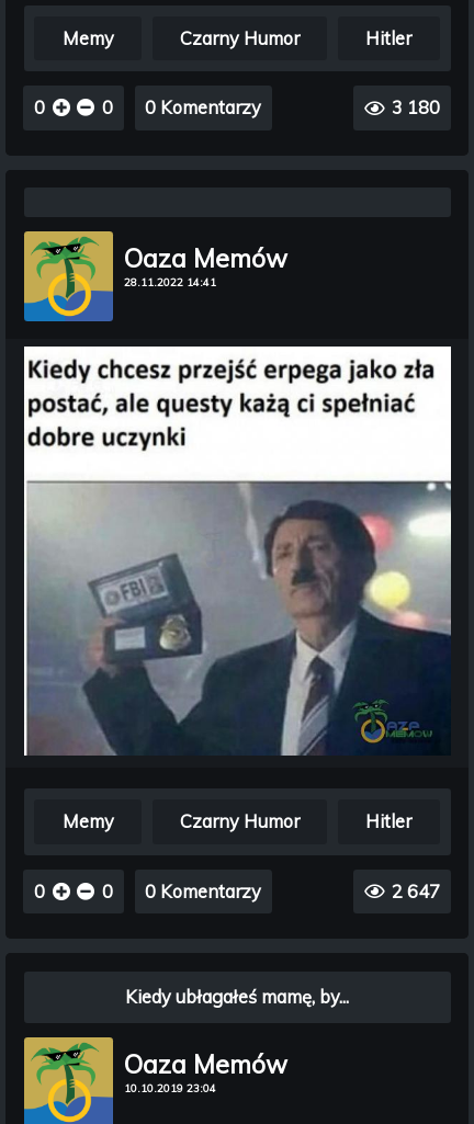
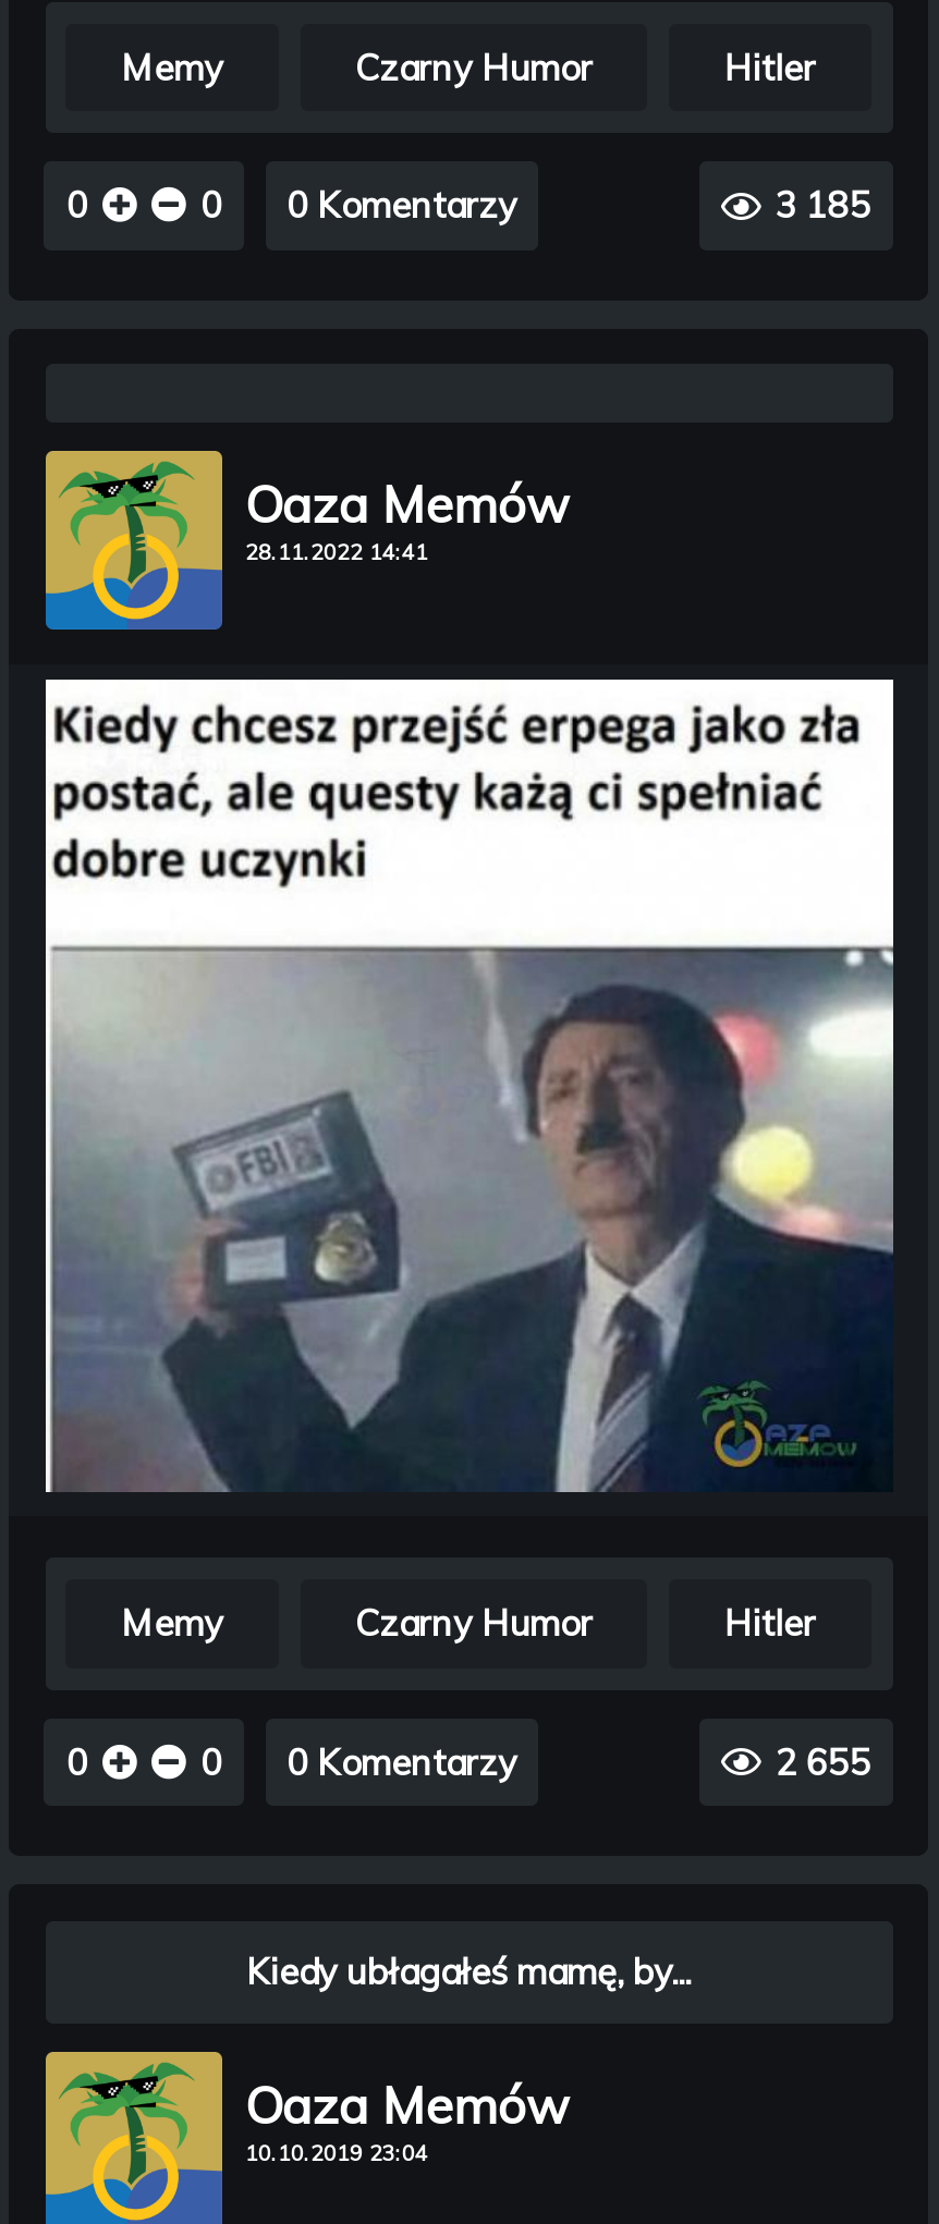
- 3 180
+ 3 185

- 2 647
+ 2 655
